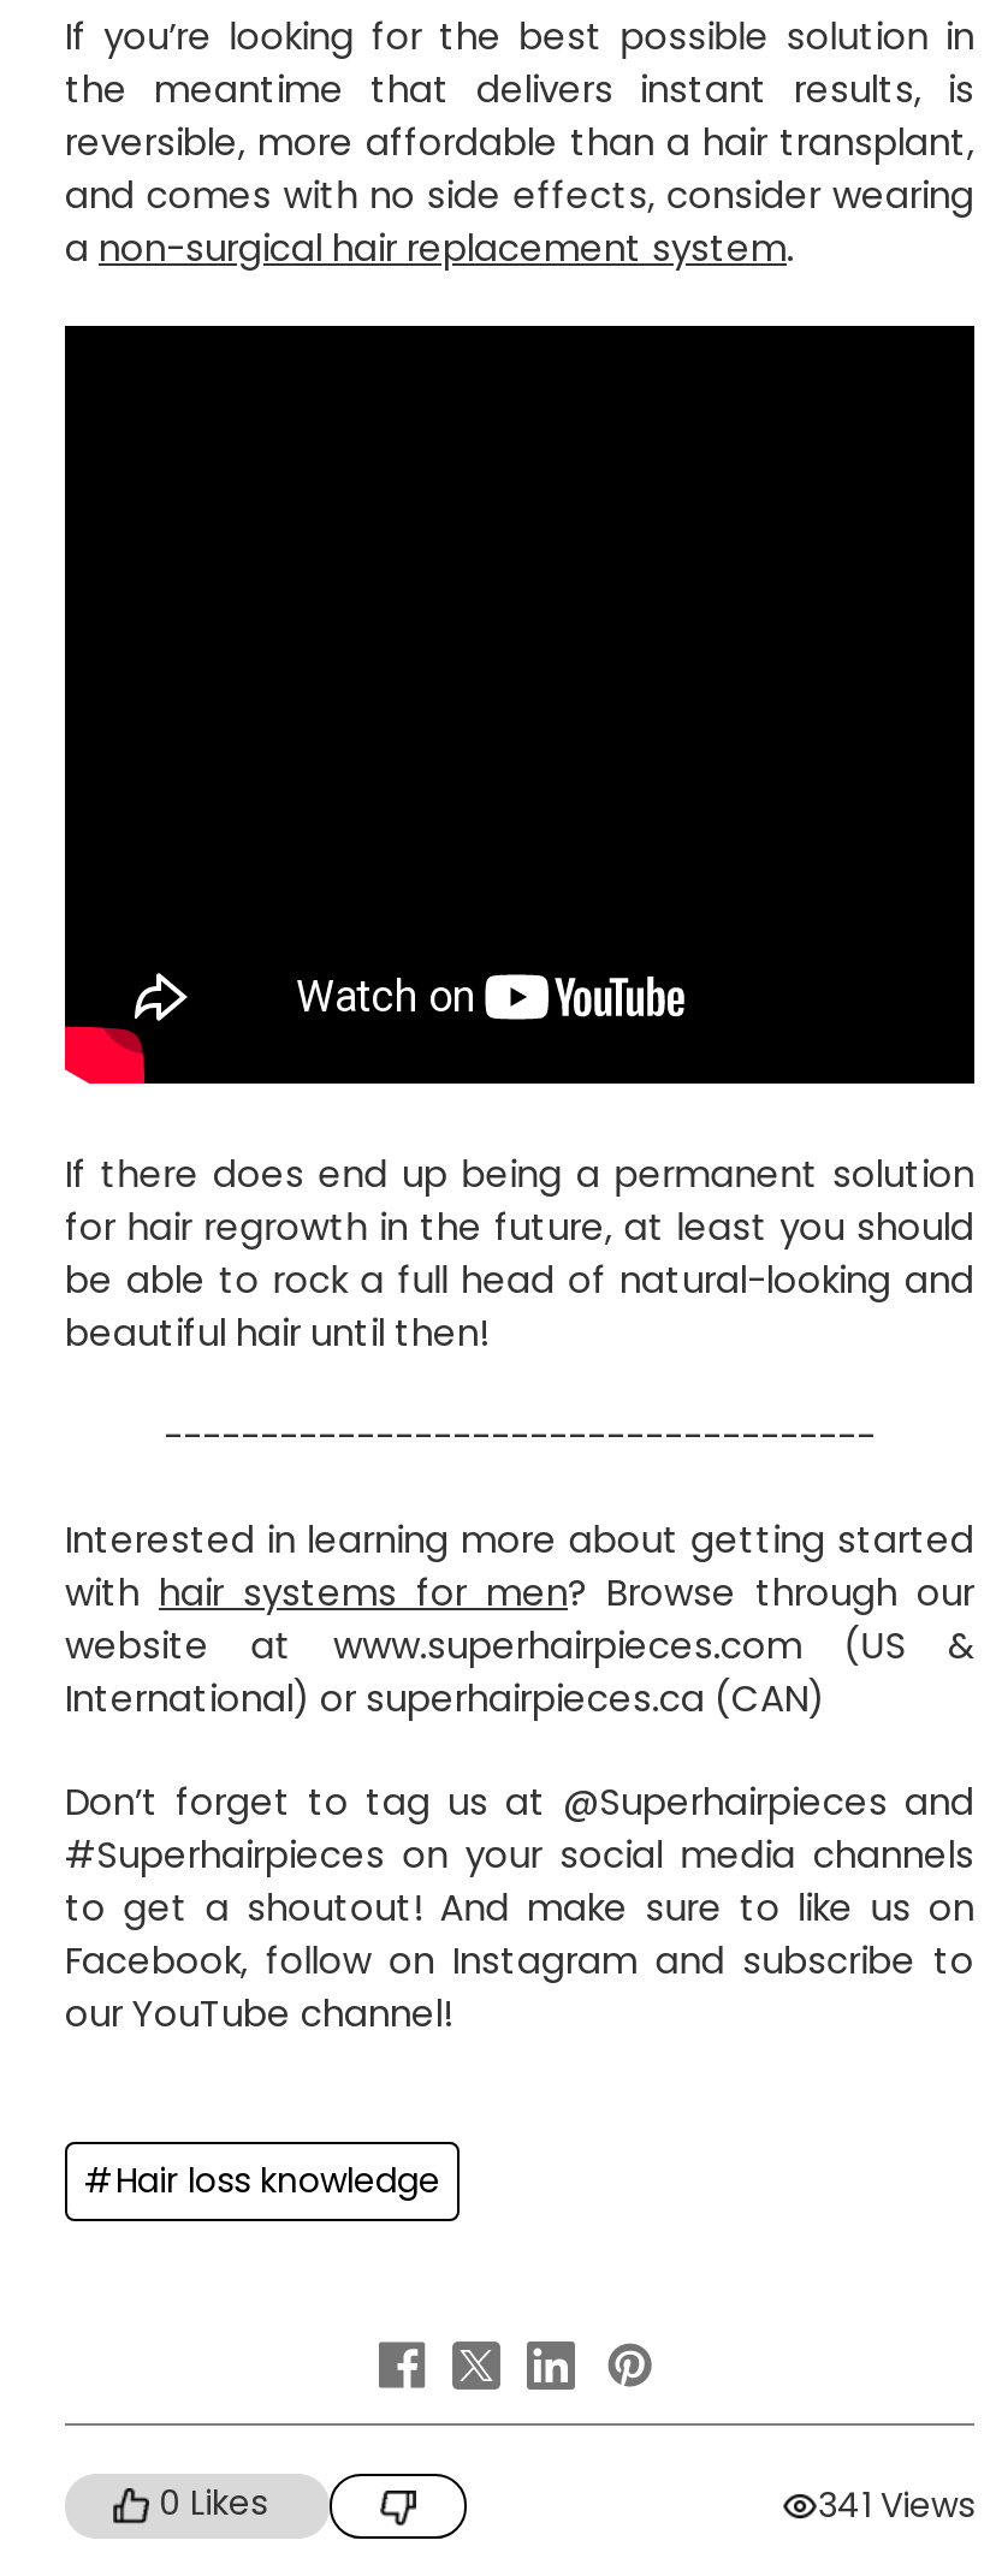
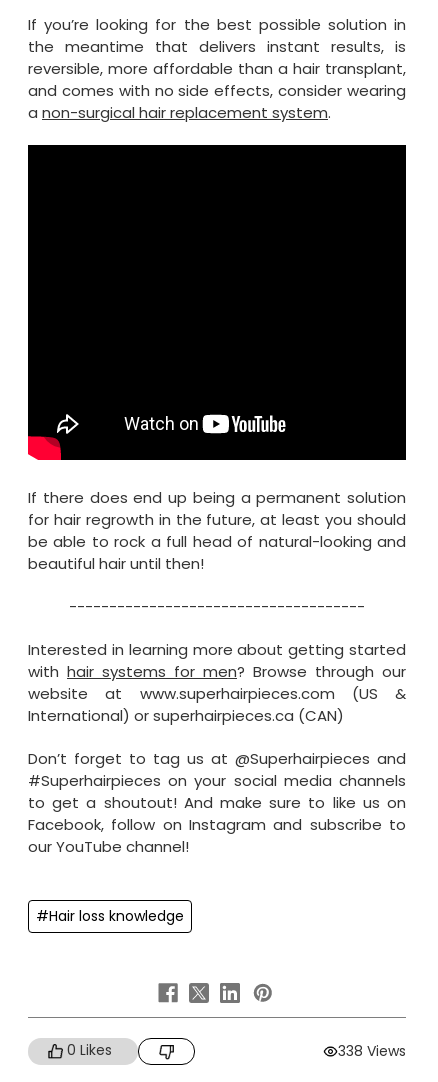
- 341 Views
+ 338 Views
